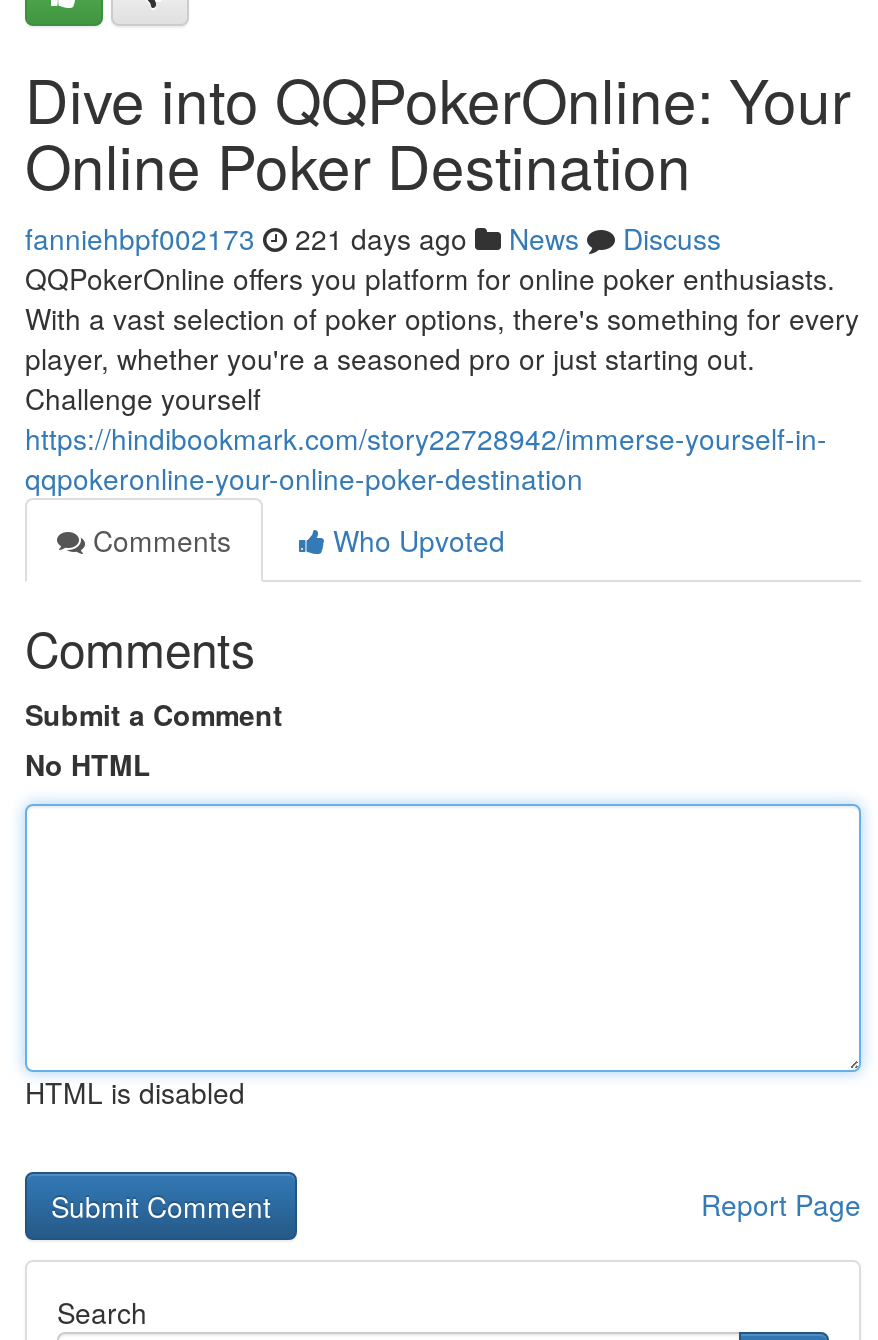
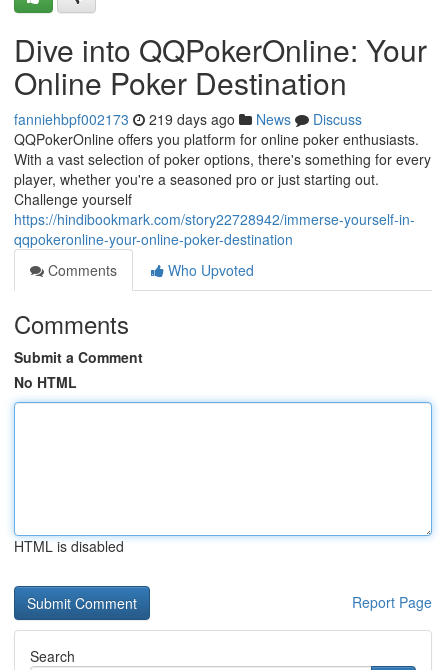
- fanniehbpf002173 221 days ago News Discuss
+ fanniehbpf002173 219 days ago News Discuss
